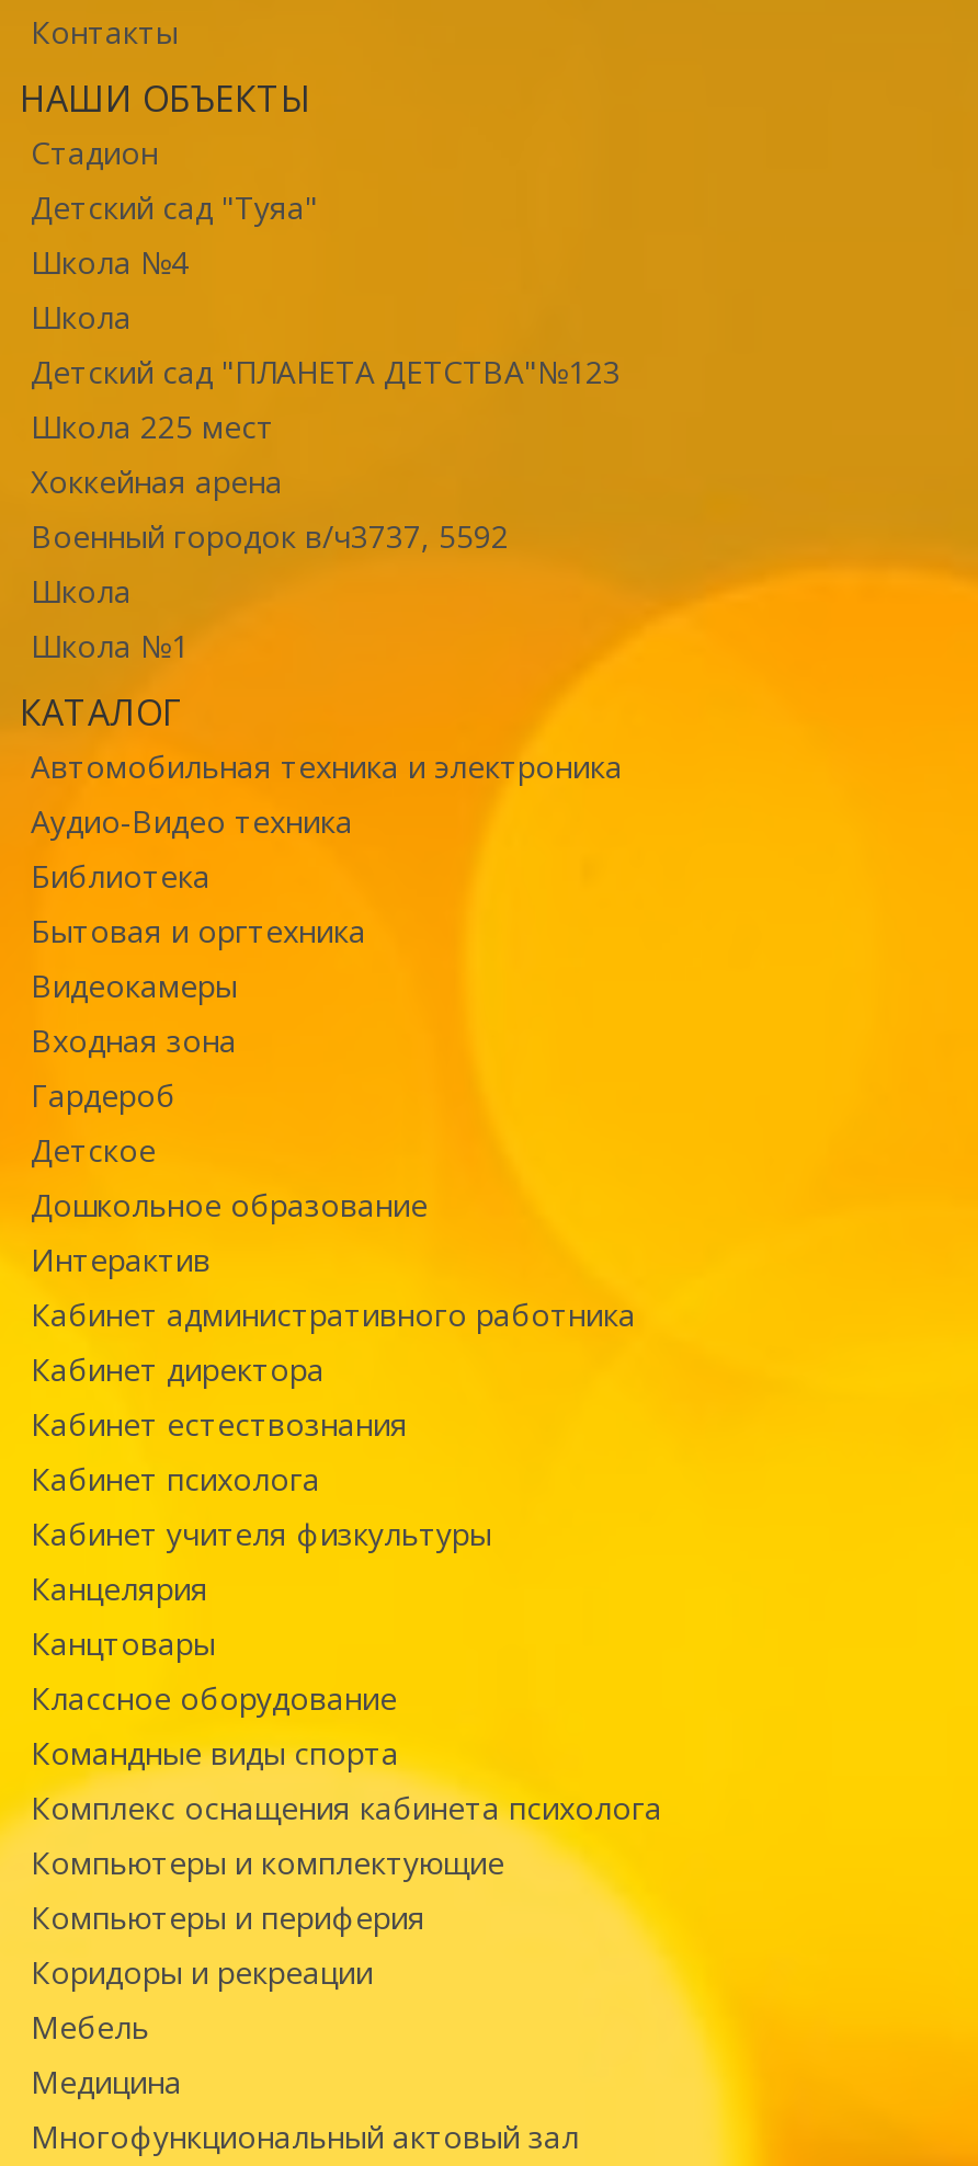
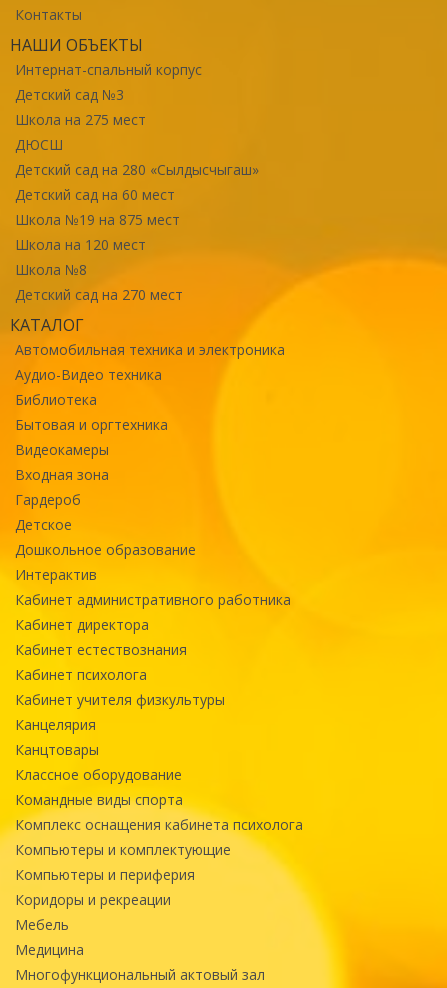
- Стадион
- Детский сад "Туяа"
- Школа №4
- Школа
- Детский сад "ПЛАНЕТА ДЕТСТВА"№123
- Школа 225 мест
- Хоккейная арена
- Военный городок в/ч3737, 5592
- Школа
- Школа №1
+ Интернат-спальный корпус
+ Детский сад №3
+ Школа на 275 мест
+ ДЮСШ
+ Детский сад на 280 «Сылдысчыгаш»
+ Детский сад на 60 мест
+ Школа №19 на 875 мест
+ Школа на 120 мест
+ Школа №8
+ Детский сад на 270 мест
